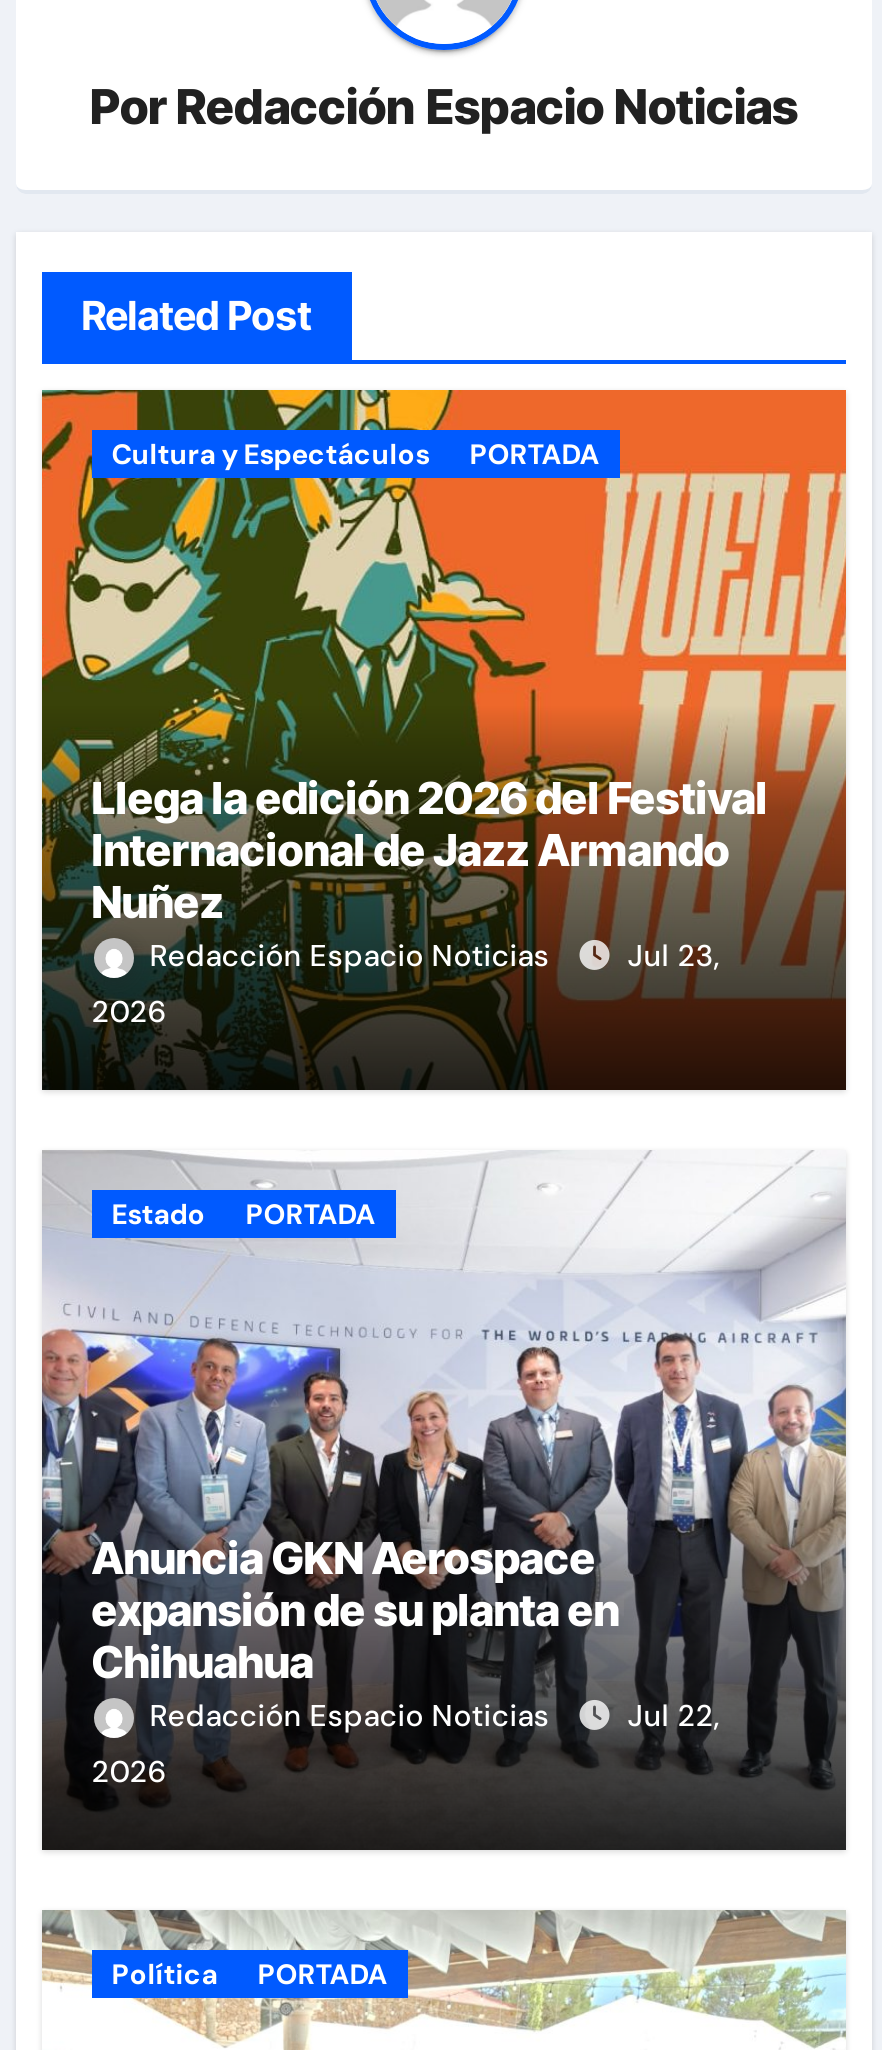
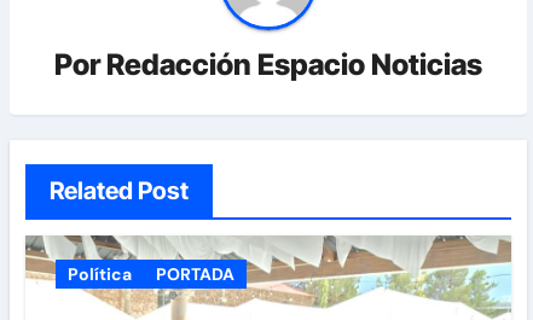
- [image]
- Cultura y Espectáculos
- PORTADA

- Llega la edición 2026 del Festival
- Internacional de Jazz Armando
- Nuñez
- Redacción Espacio Noticias
- Jul 23,
- 2026

- [image]
- Estado
- PORTADA

- Anuncia GKN Aerospace
- expansión de su planta en
- Chihuahua
- Redacción Espacio Noticias
- Jul 22,
- 2026
